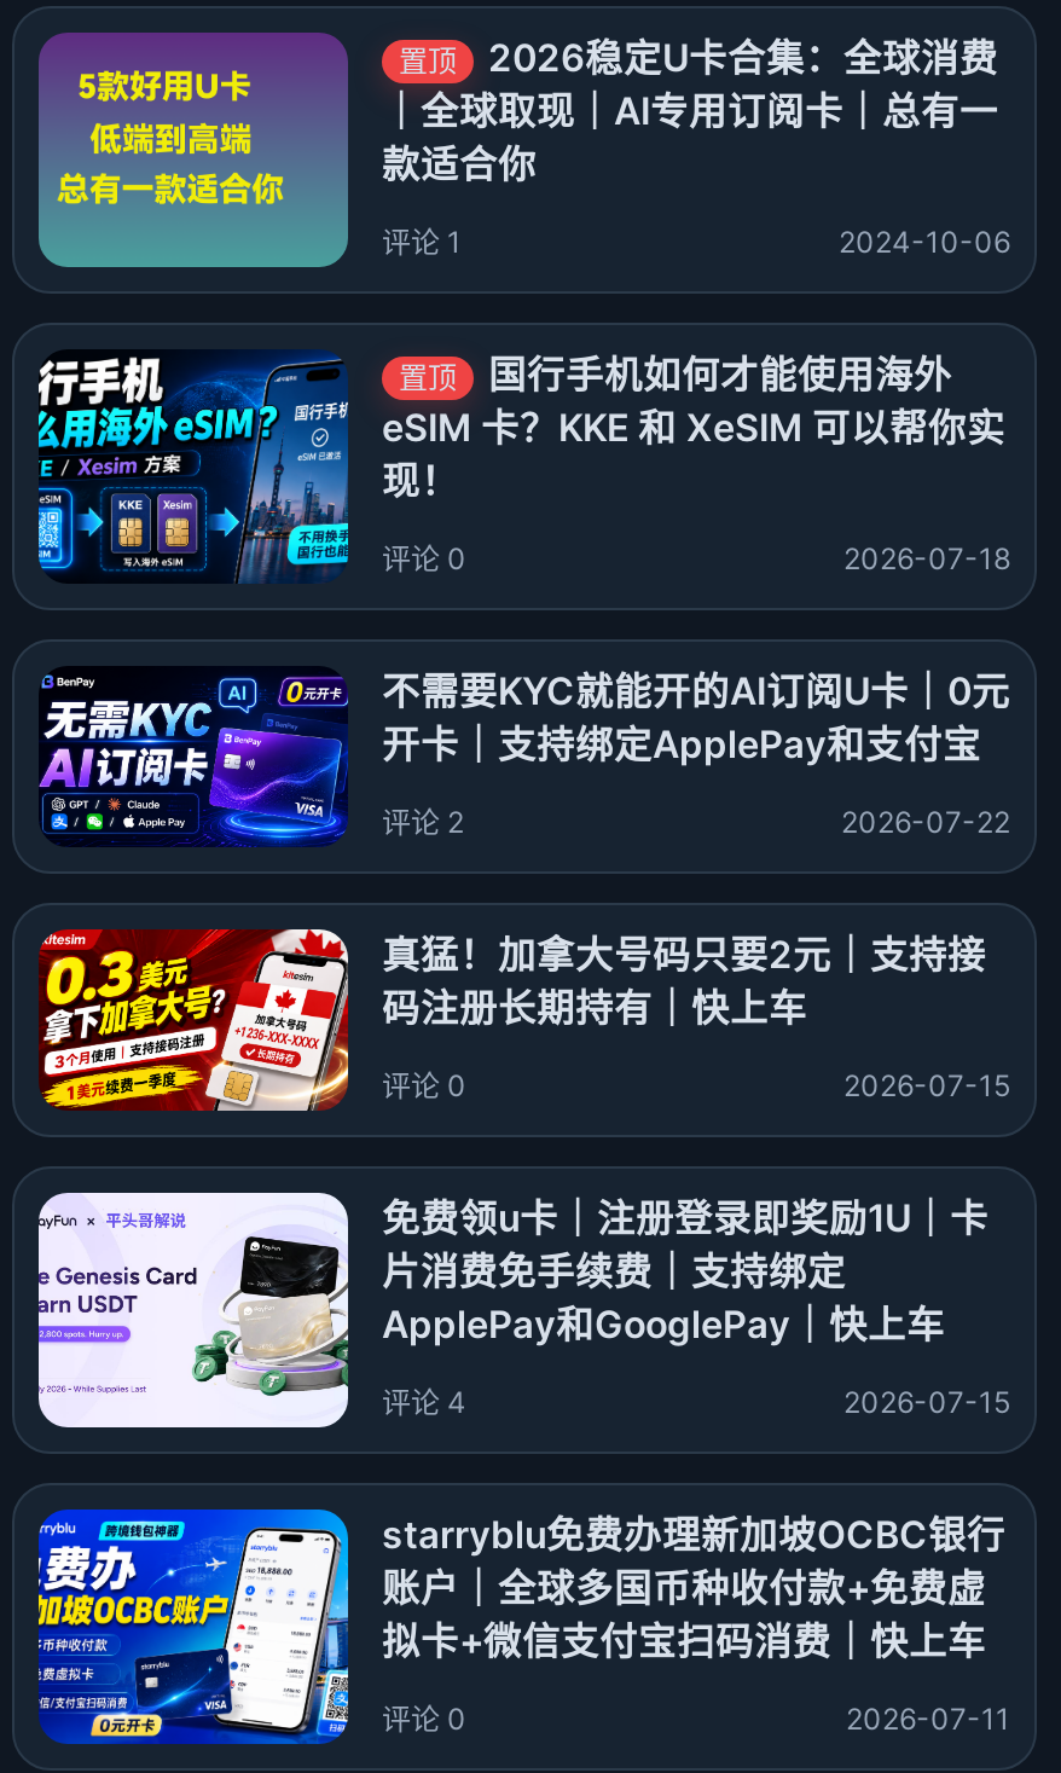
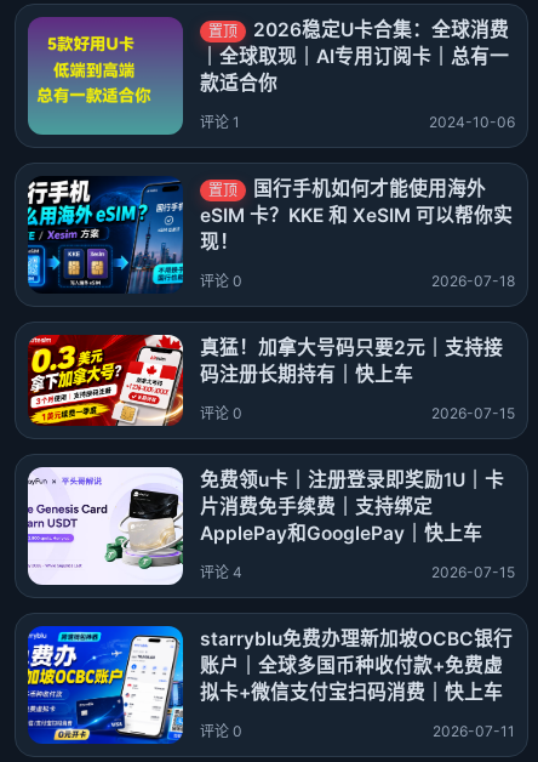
- [image]
- 不需要KYC就能开的AI订阅U卡｜0元
- 开卡｜支持绑定ApplePay和支付宝
- 评论 2
- 2026-07-22
